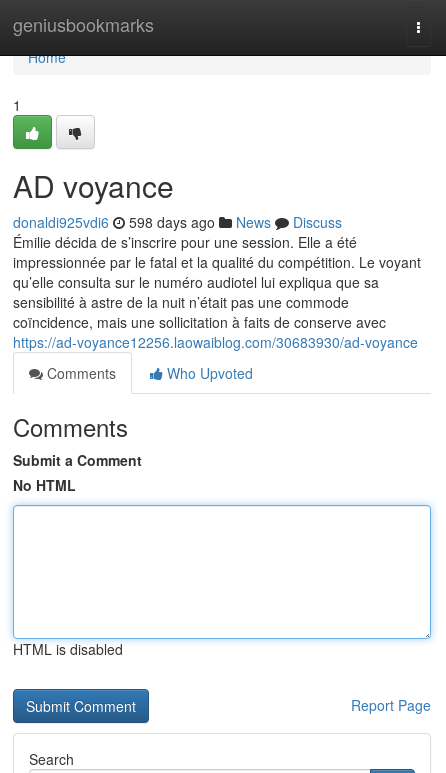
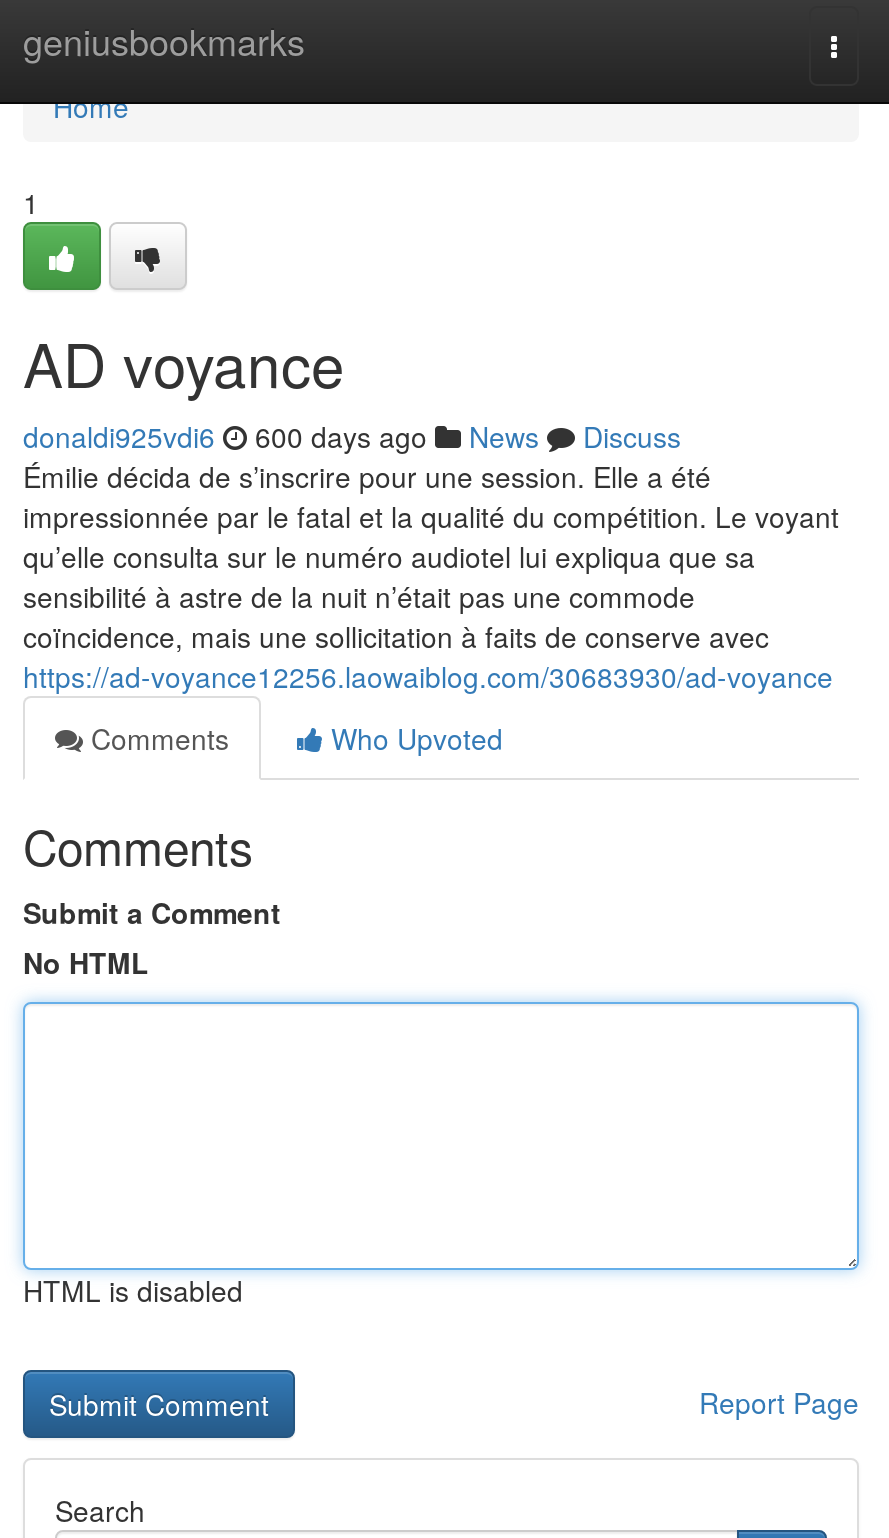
- donaldi925vdi6 598 days ago News Discuss
+ donaldi925vdi6 600 days ago News Discuss
